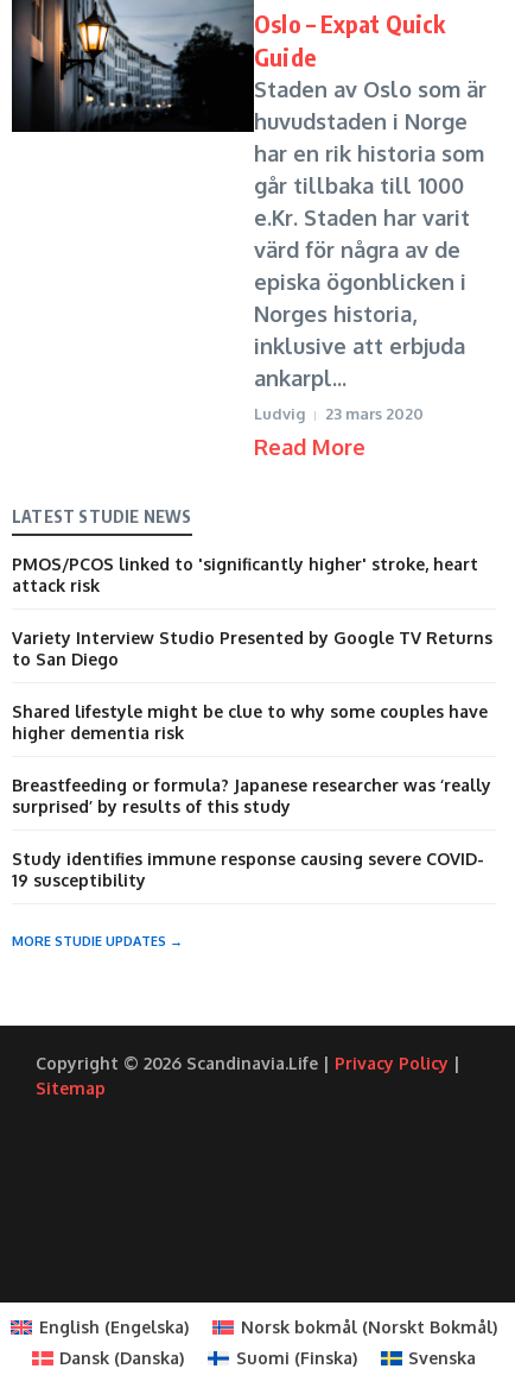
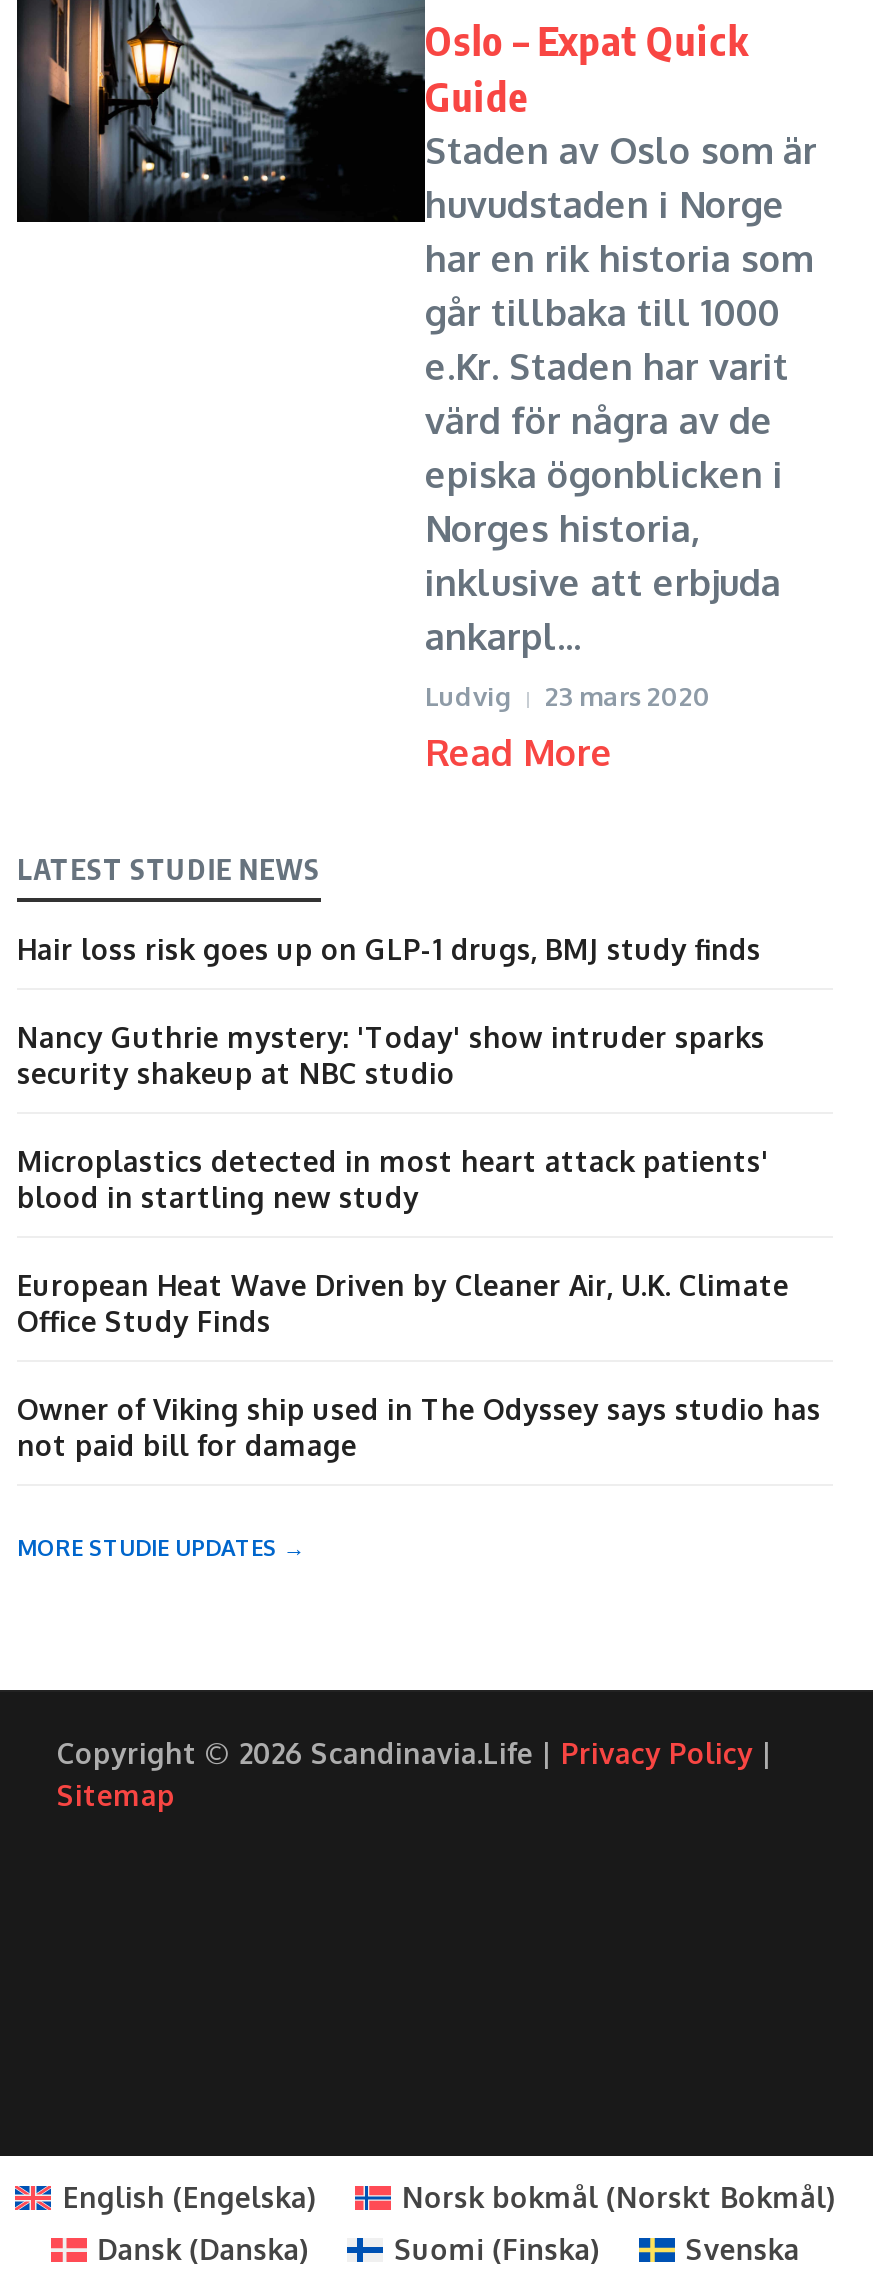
- PMOS/PCOS linked to 'significantly higher' stroke, heart
- attack risk
+ Hair loss risk goes up on GLP-1 drugs, BMJ study finds

- Variety Interview Studio Presented by Google TV Returns
- to San Diego
+ Nancy Guthrie mystery: 'Today' show intruder sparks
+ security shakeup at NBC studio

- Shared lifestyle might be clue to why some couples have
- higher dementia risk
+ Microplastics detected in most heart attack patients'
+ blood in startling new study

- Breastfeeding or formula? Japanese researcher was ‘really
- surprised’ by results of this study
+ European Heat Wave Driven by Cleaner Air, U.K. Climate
+ Office Study Finds

- Study identifies immune response causing severe COVID-
- 19 susceptibility
+ Owner of Viking ship used in The Odyssey says studio has
+ not paid bill for damage
